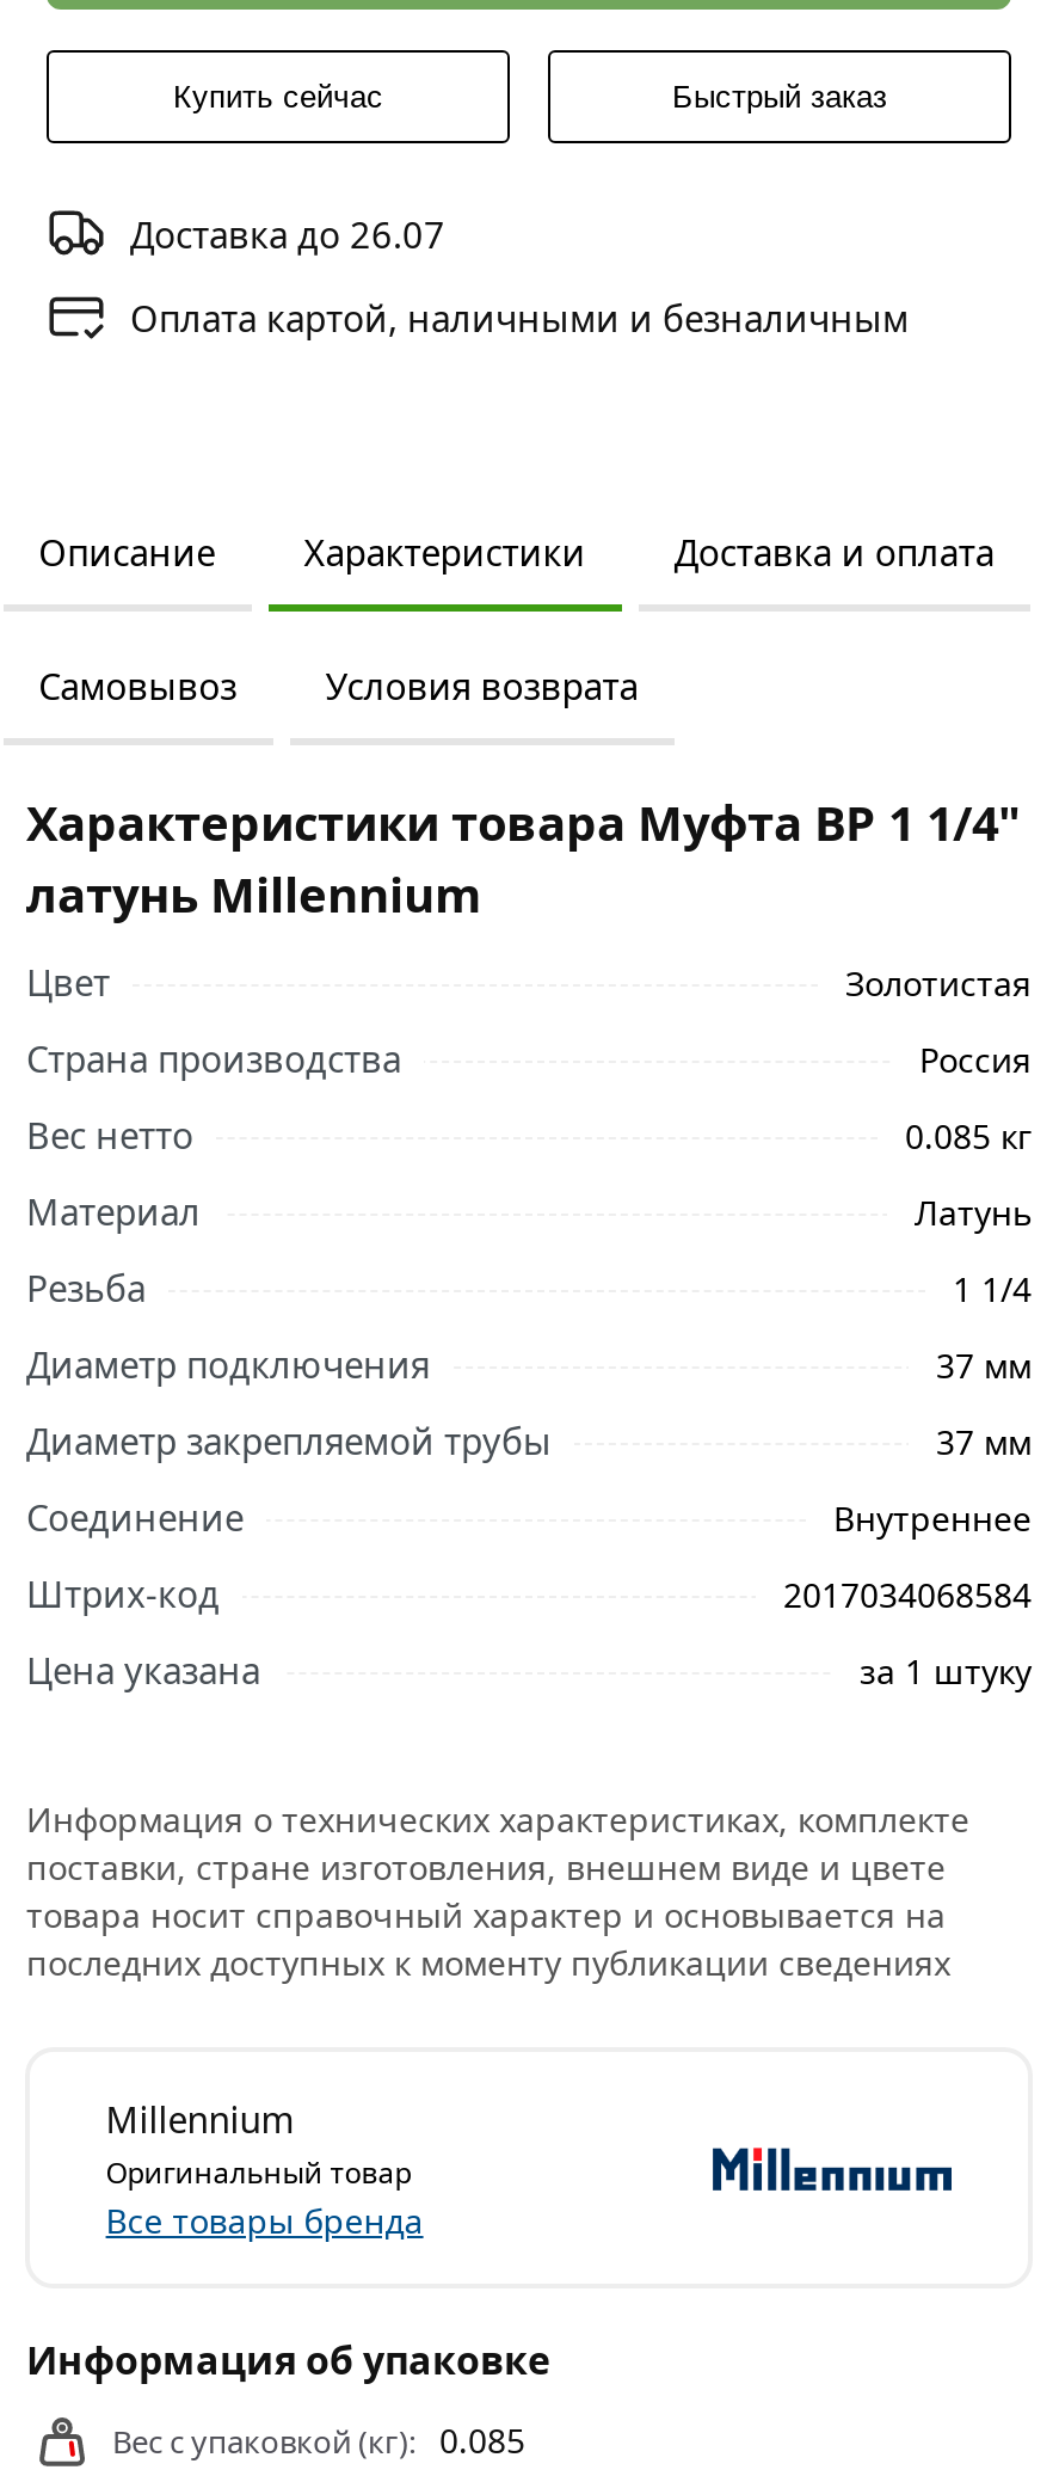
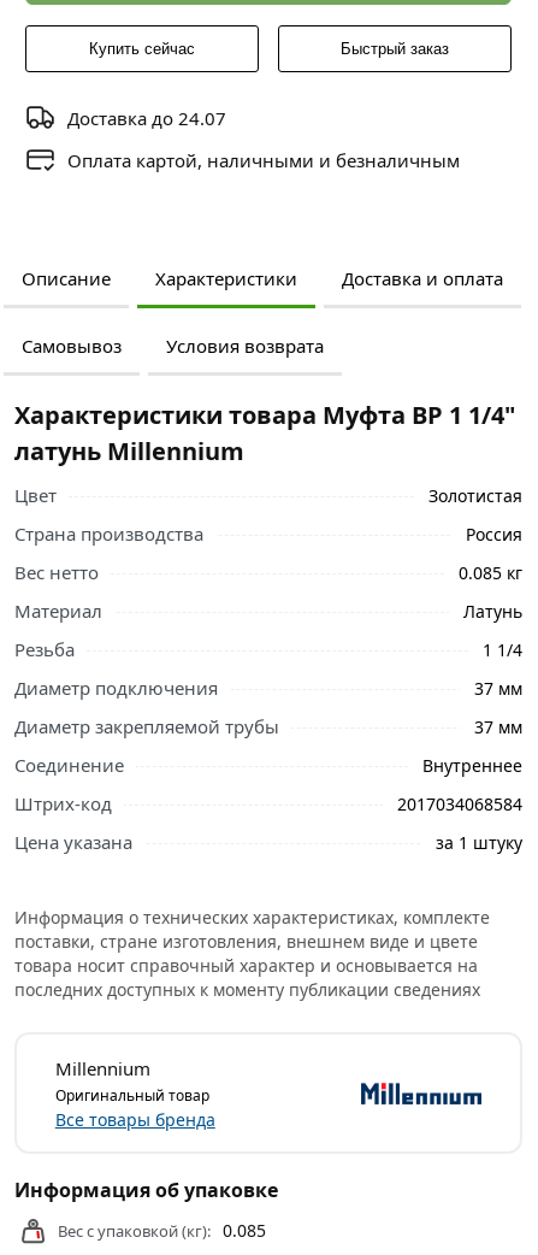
- Доставка до 26.07
+ Доставка до 24.07
